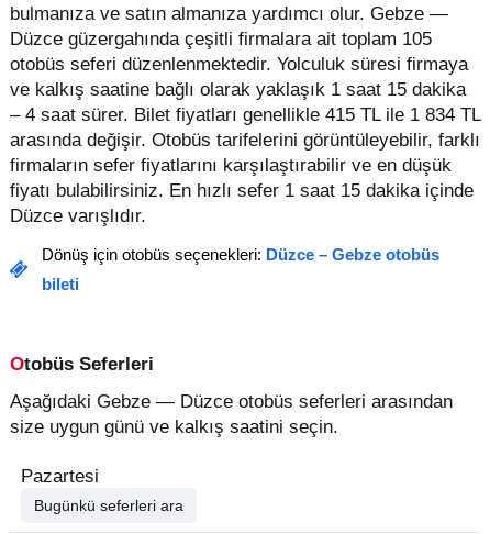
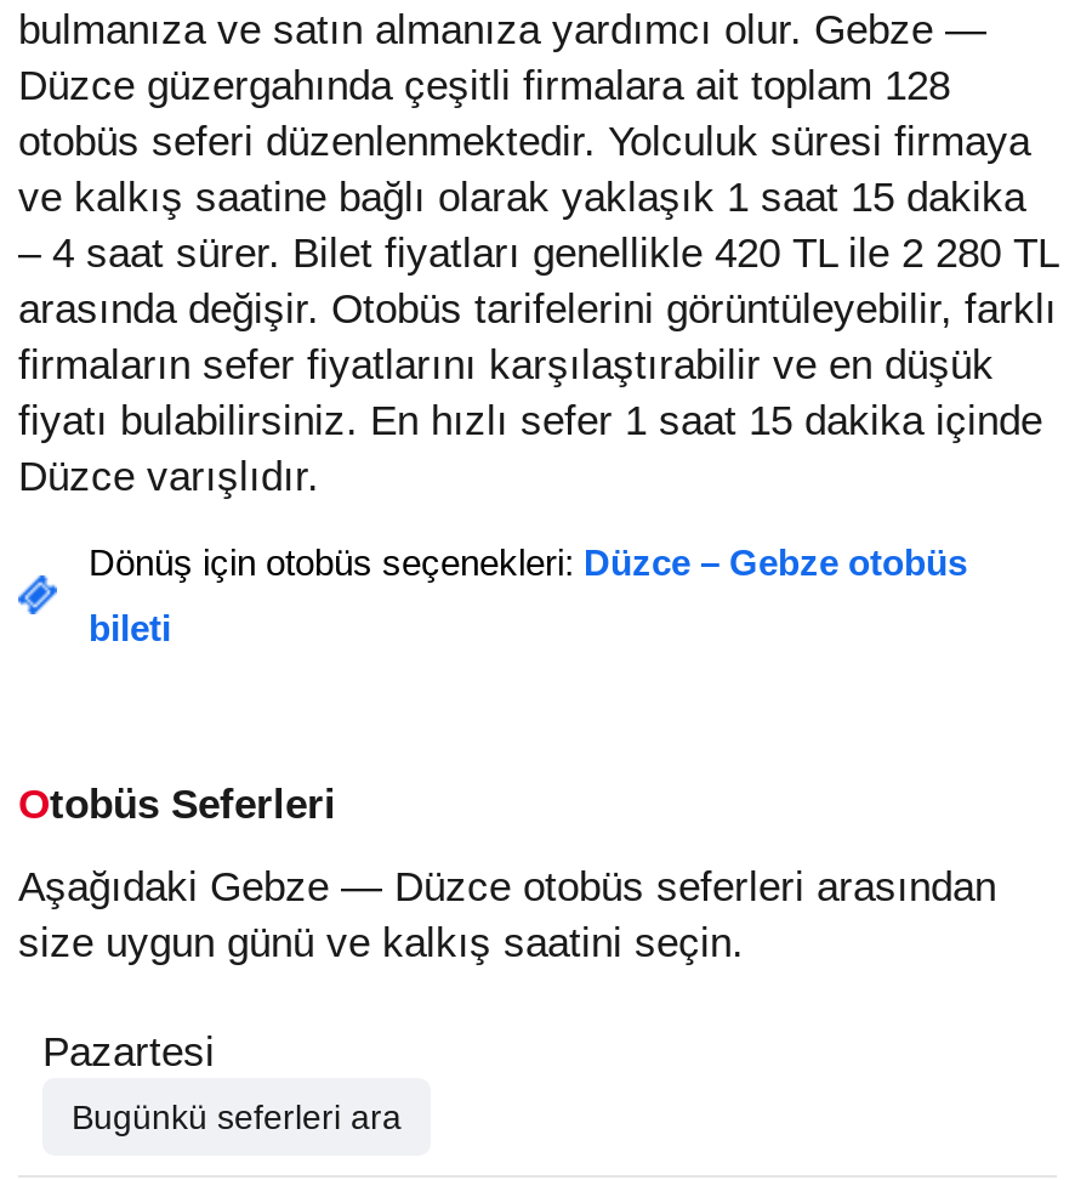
- Düzce güzergahında çeşitli firmalara ait toplam 105
+ Düzce güzergahında çeşitli firmalara ait toplam 128

- – 4 saat sürer. Bilet fiyatları genellikle 415 TL ile 1 834 TL
+ – 4 saat sürer. Bilet fiyatları genellikle 420 TL ile 2 280 TL
